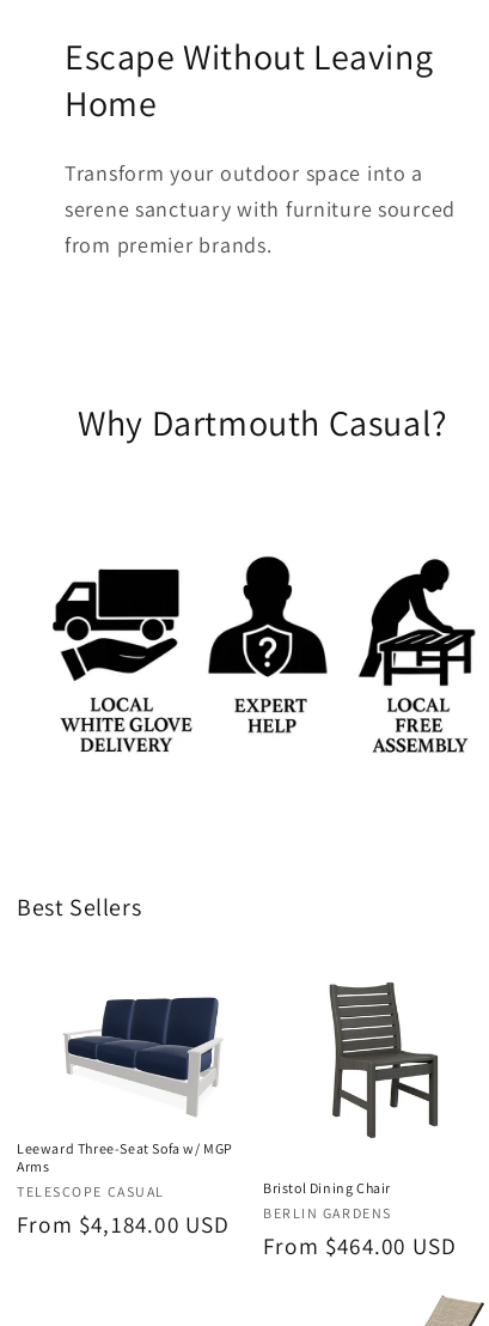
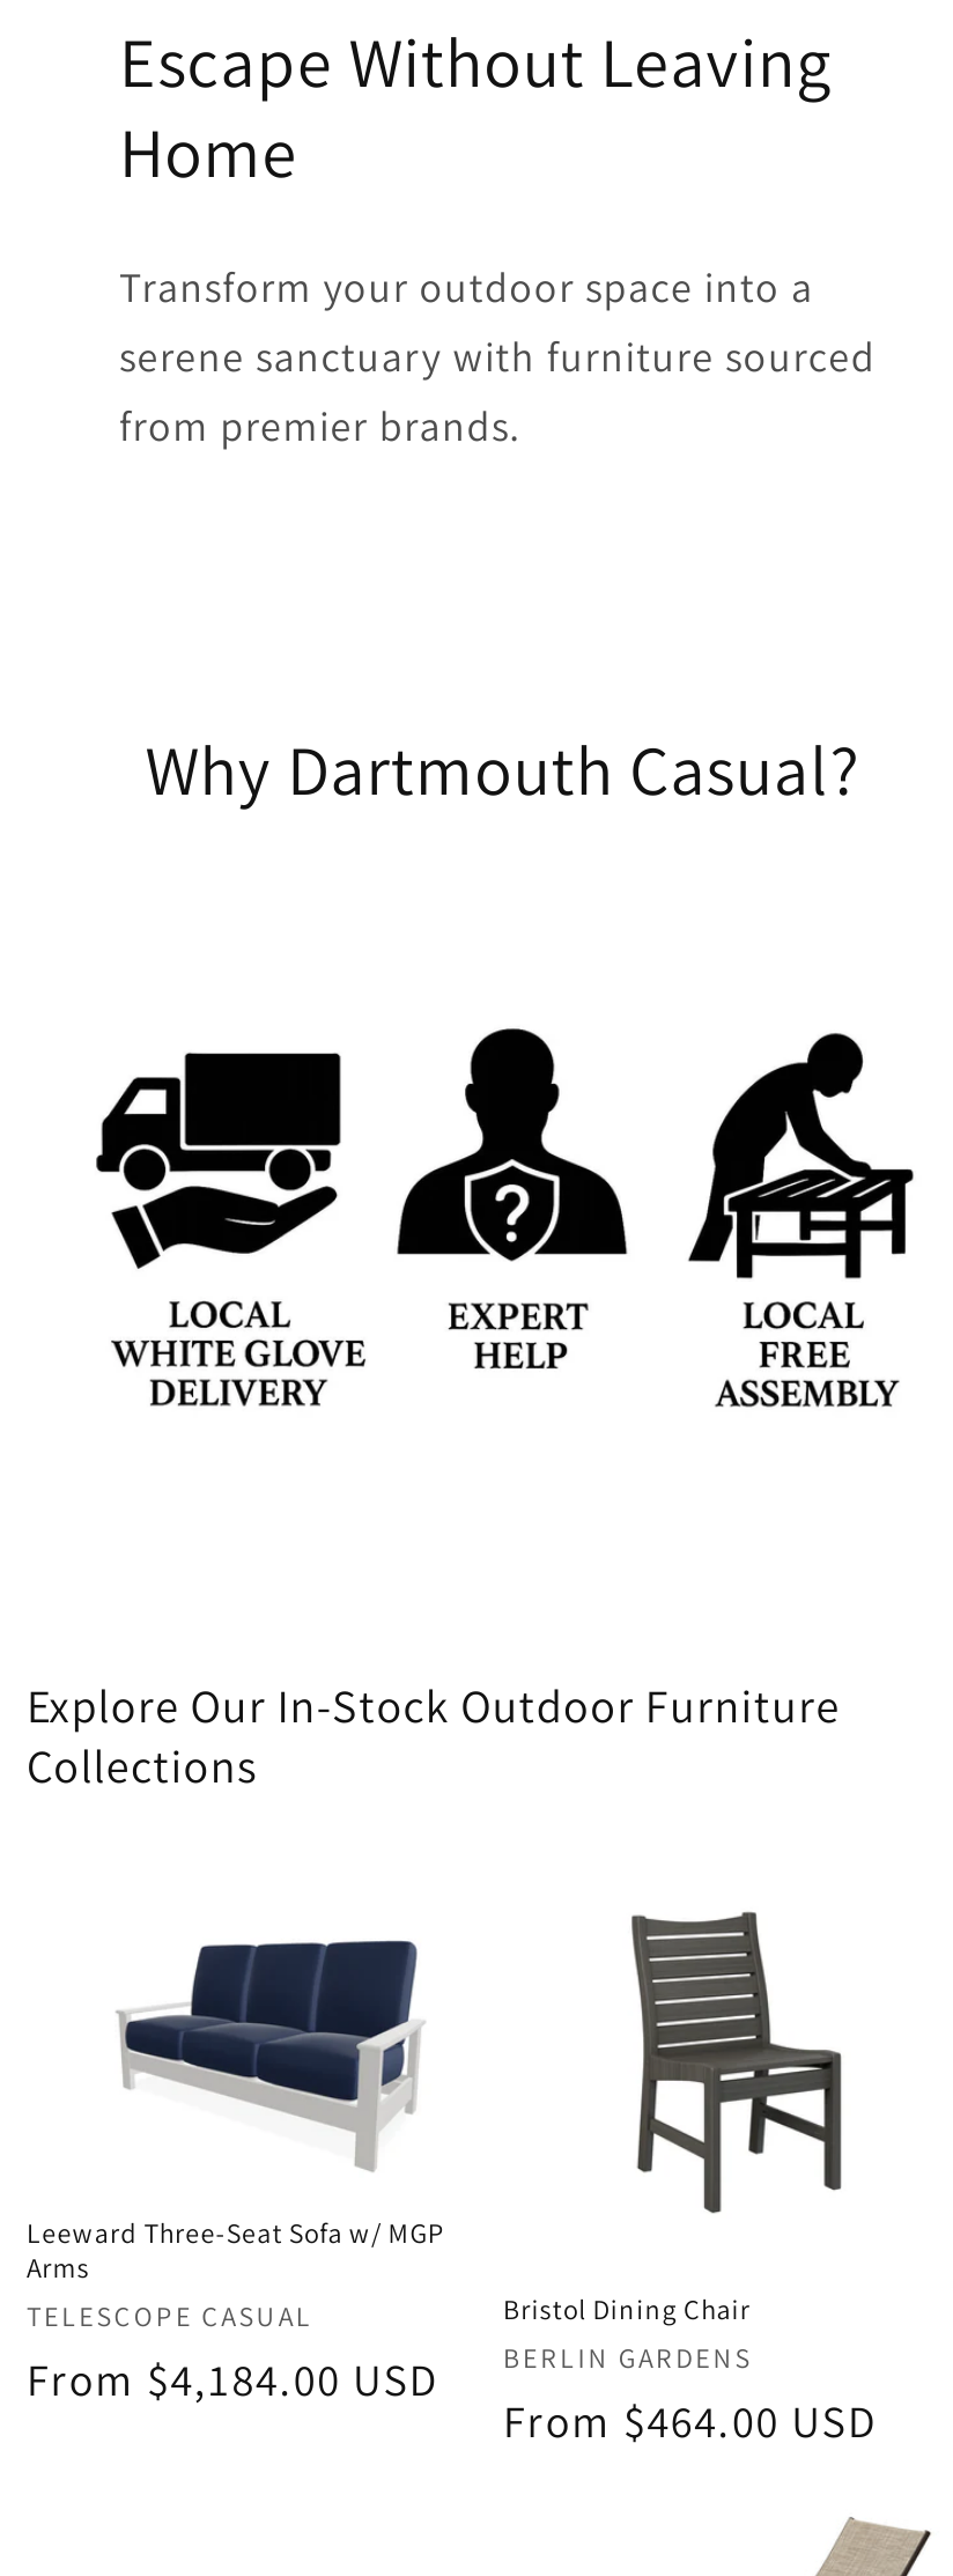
- Best Sellers
+ Explore Our In-Stock Outdoor Furniture
+ Collections
